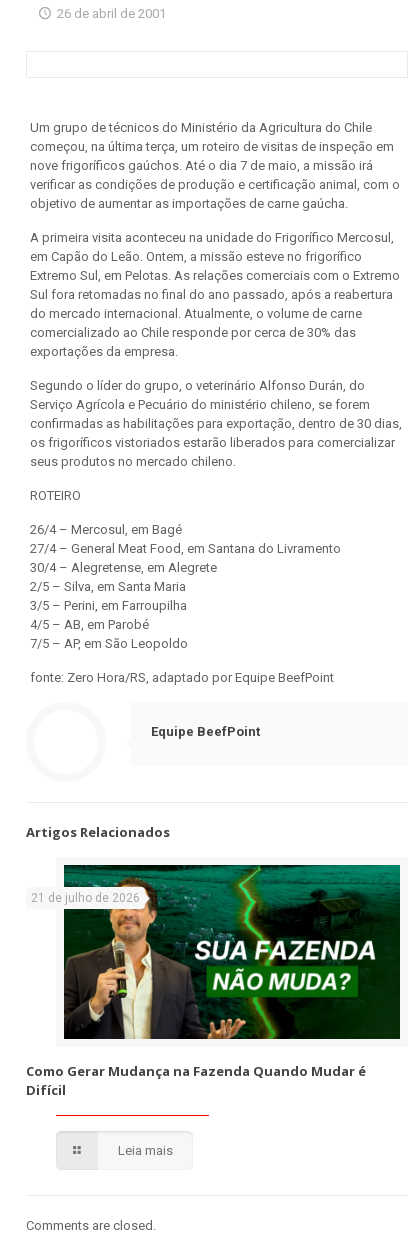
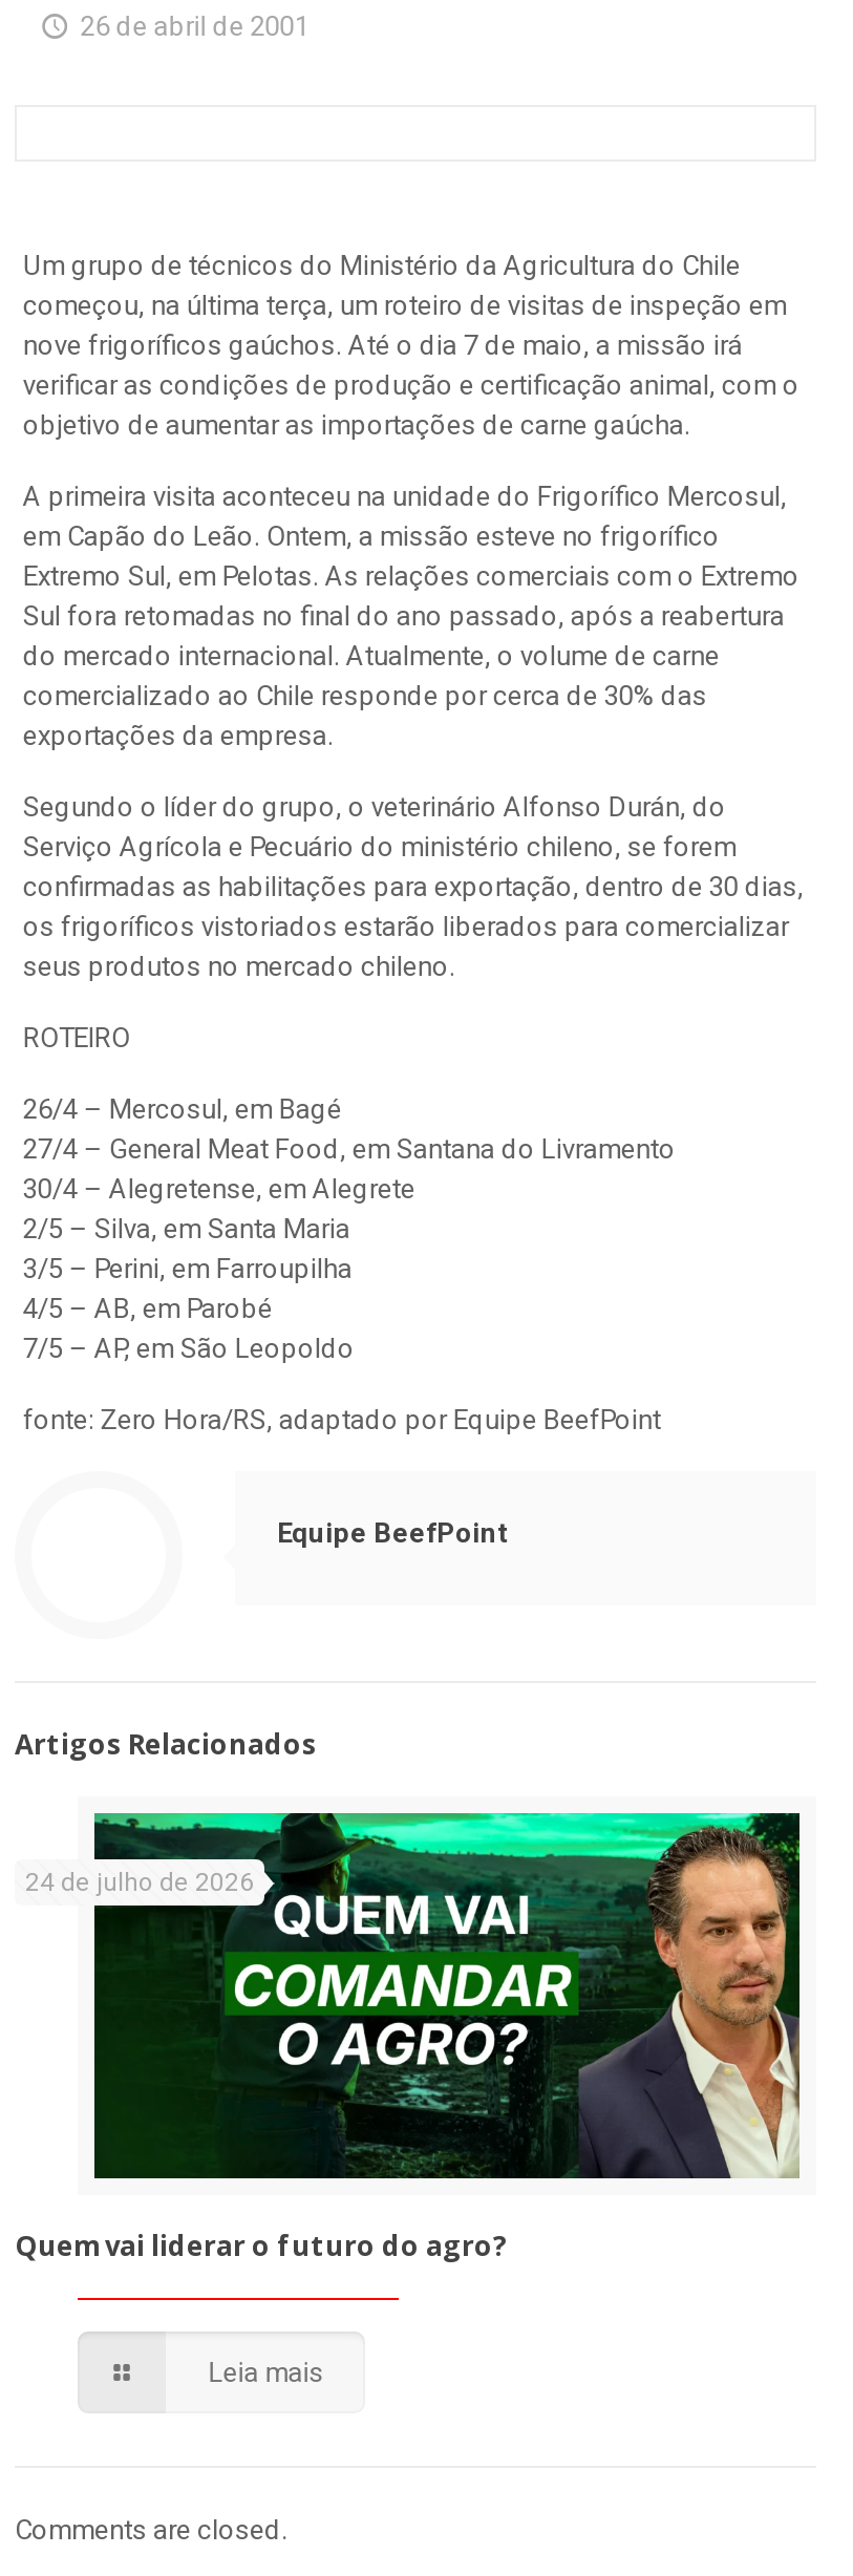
- [image]
- 21 de julho de 2026
+ [image]
+ 24 de julho de 2026

- Como Gerar Mudança na Fazenda Quando Mudar é
- Difícil
+ Quem vai liderar o futuro do agro?
